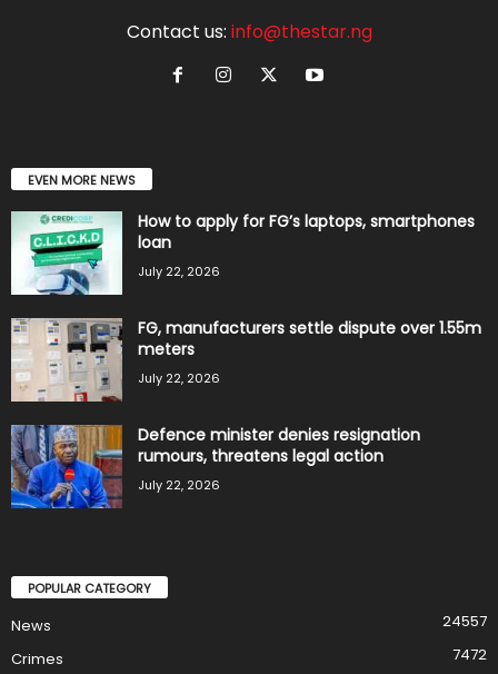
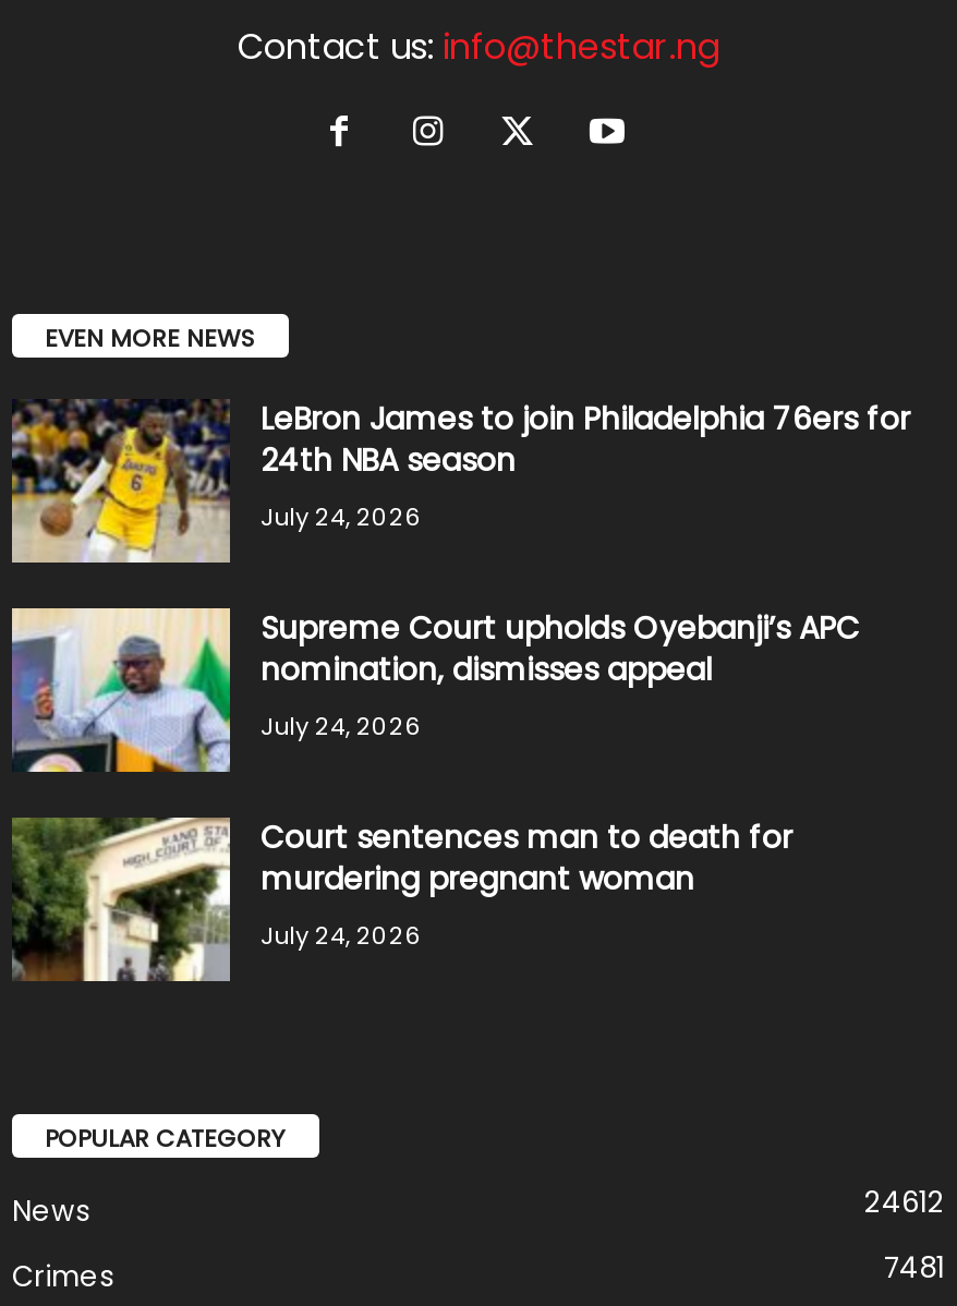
- [image]
- How to apply for FG’s laptops, smartphones
- loan
- July 22, 2026
+ [image]
+ LeBron James to join Philadelphia 76ers for
+ 24th NBA season
+ July 24, 2026

- [image]
- FG, manufacturers settle dispute over 1.55m
- meters
- July 22, 2026
+ [image]
+ Supreme Court upholds Oyebanji’s APC
+ nomination, dismisses appeal
+ July 24, 2026

- [image]
- Defence minister denies resignation
- rumours, threatens legal action
- July 22, 2026
+ [image]
+ Court sentences man to death for
+ murdering pregnant woman
+ July 24, 2026

- 24557
+ 24612

- 7472
+ 7481
